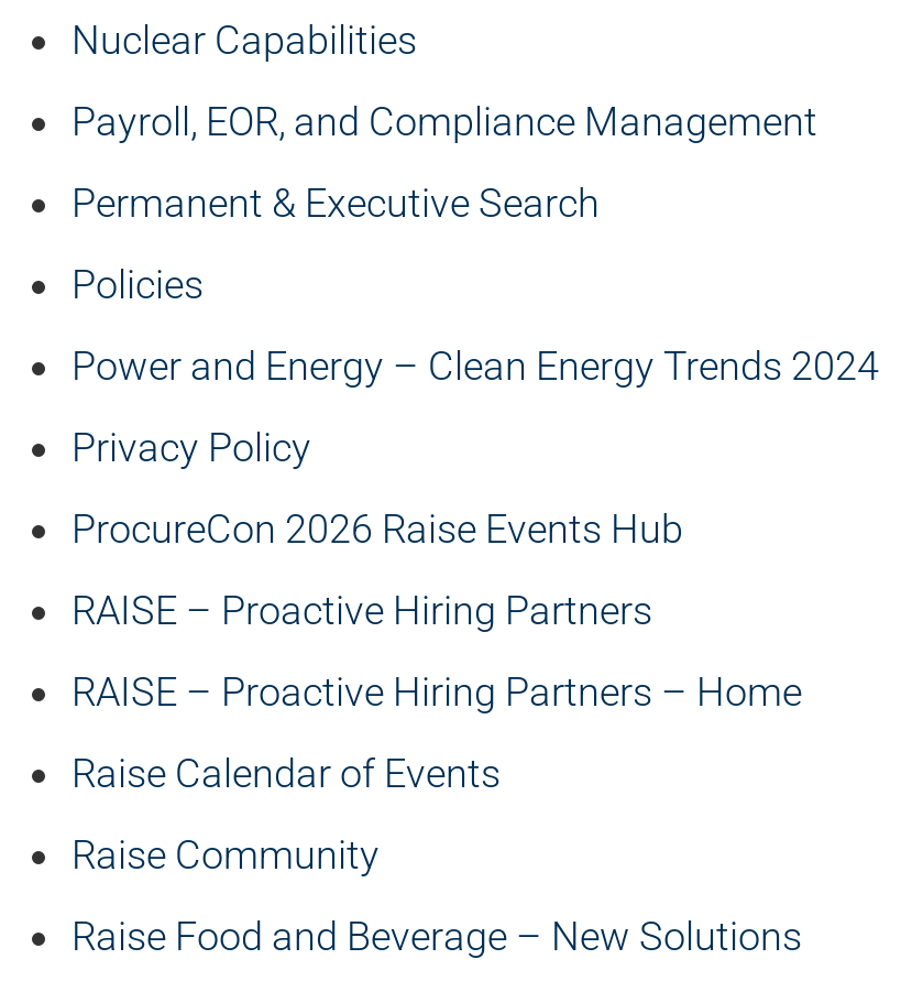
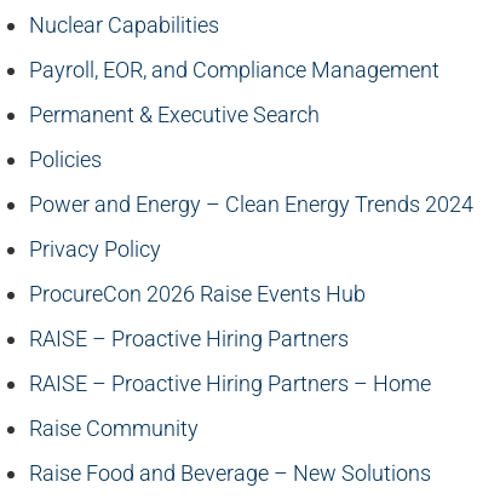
- Raise Calendar of Events
